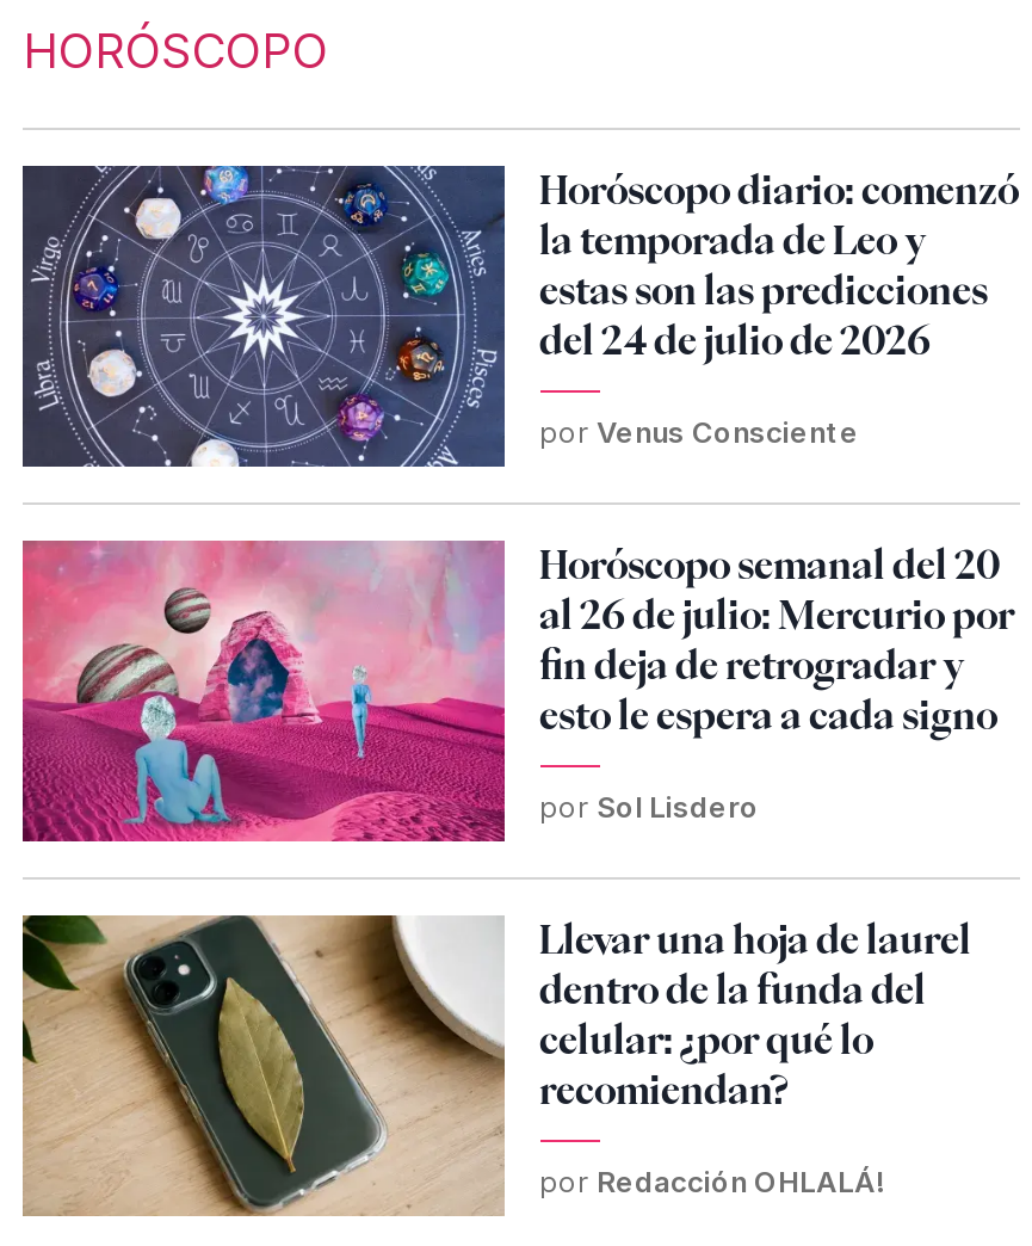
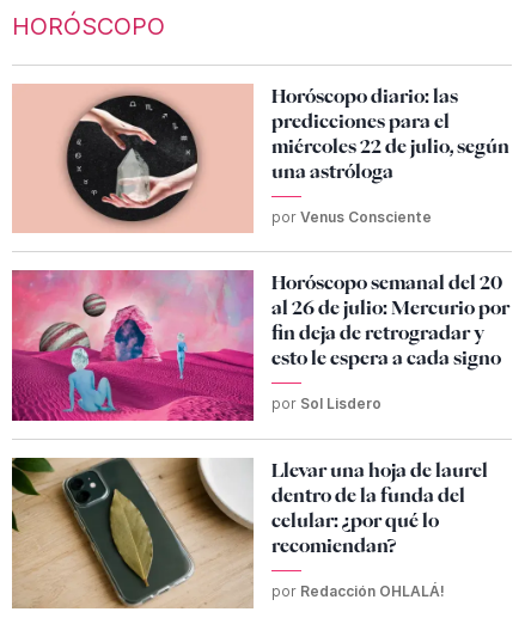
- [image]
- Horóscopo diario: comenzó
- la temporada de Leo y
- estas son las predicciones
- del 24 de julio de 2026
+ [image]
+ Horóscopo diario: las
+ predicciones para el
+ miércoles 22 de julio, según
+ una astróloga
